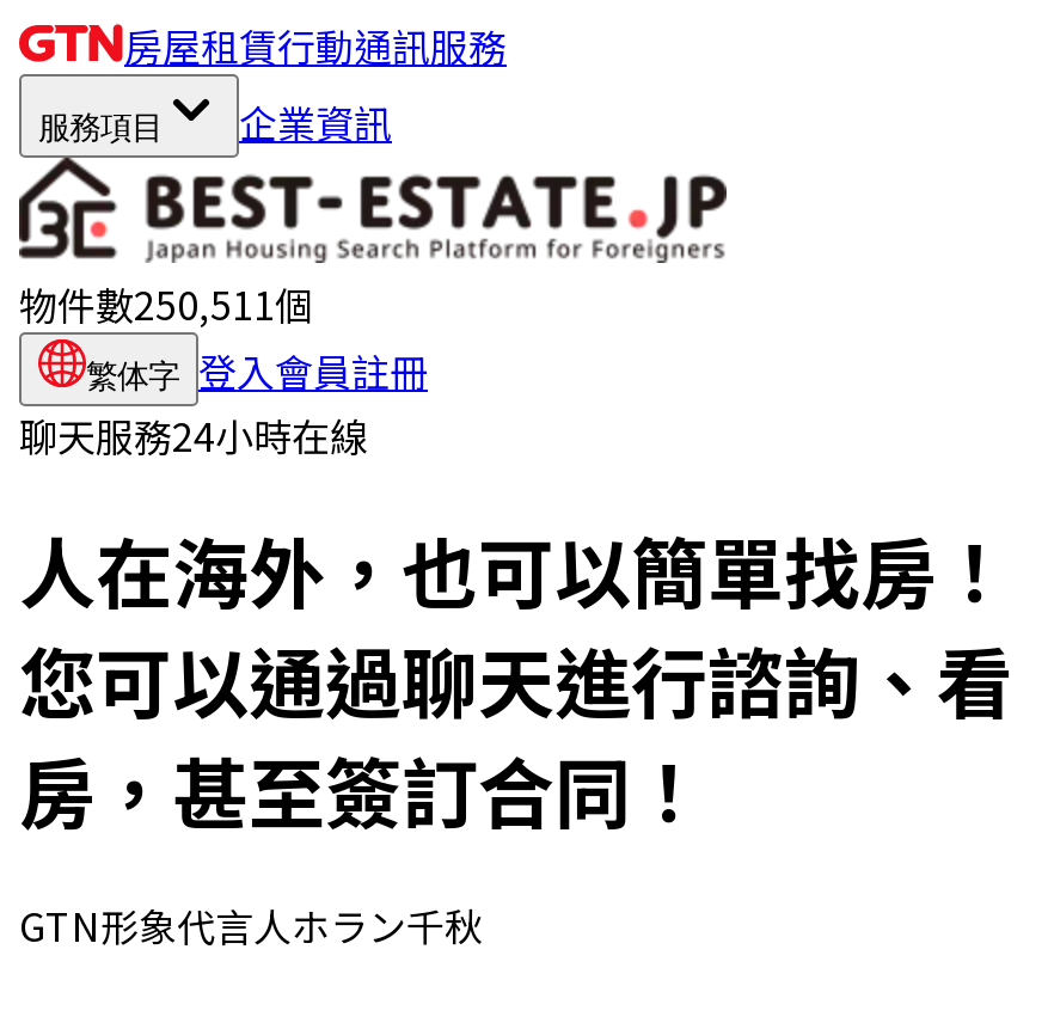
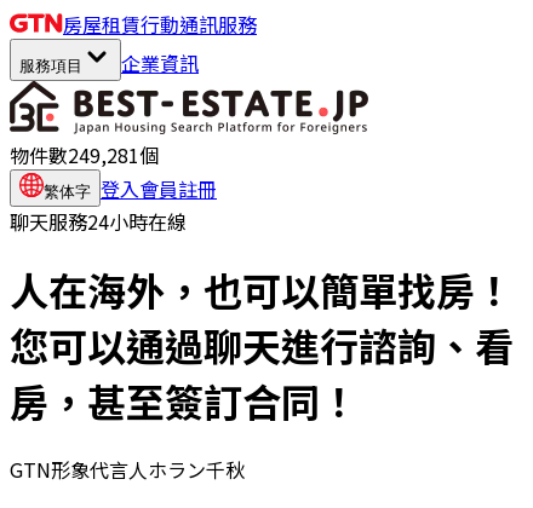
- 物件數250,511個
+ 物件數249,281個
